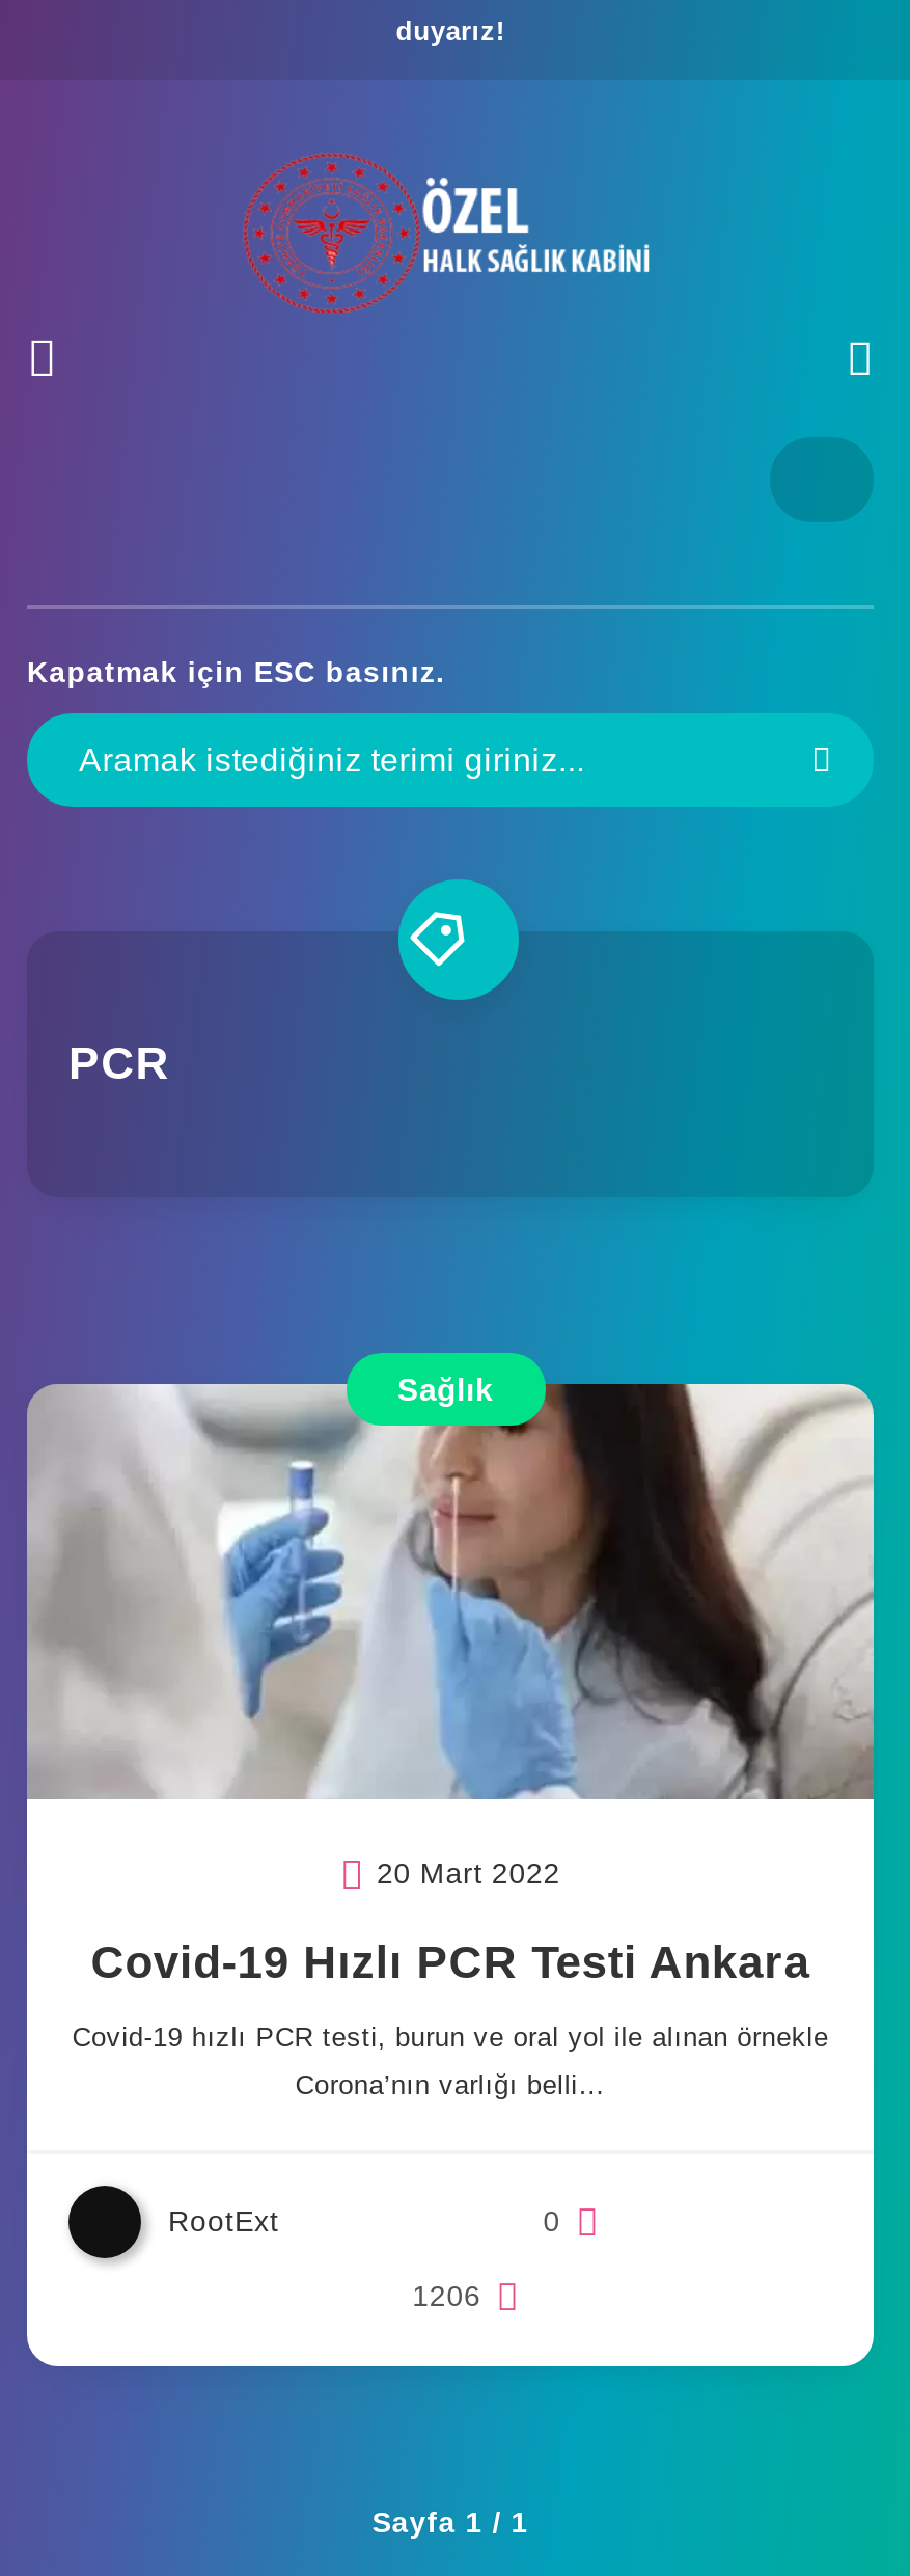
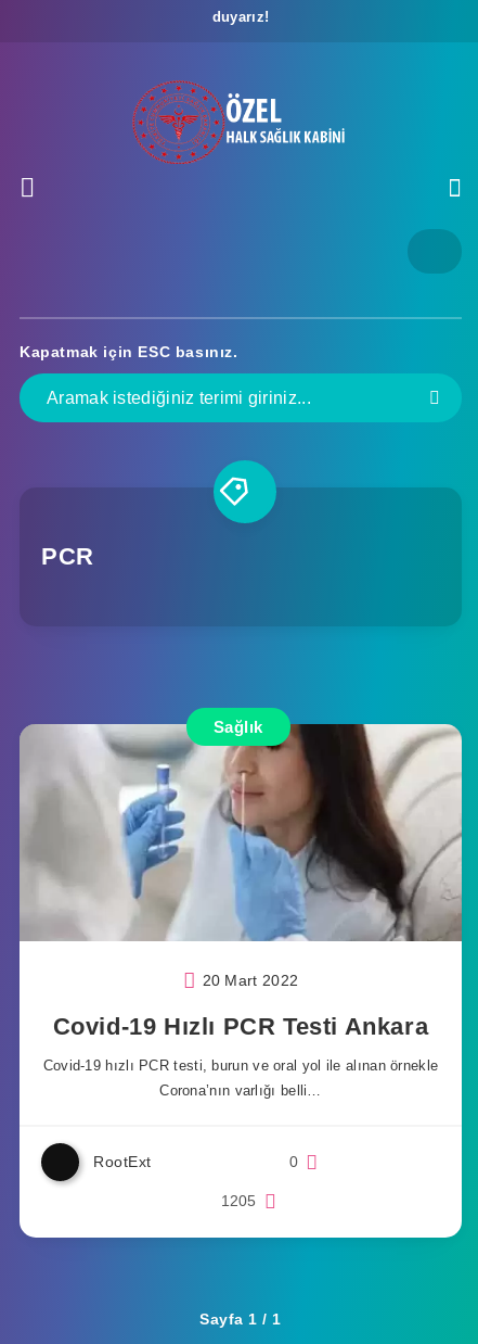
- 1206
+ 1205
